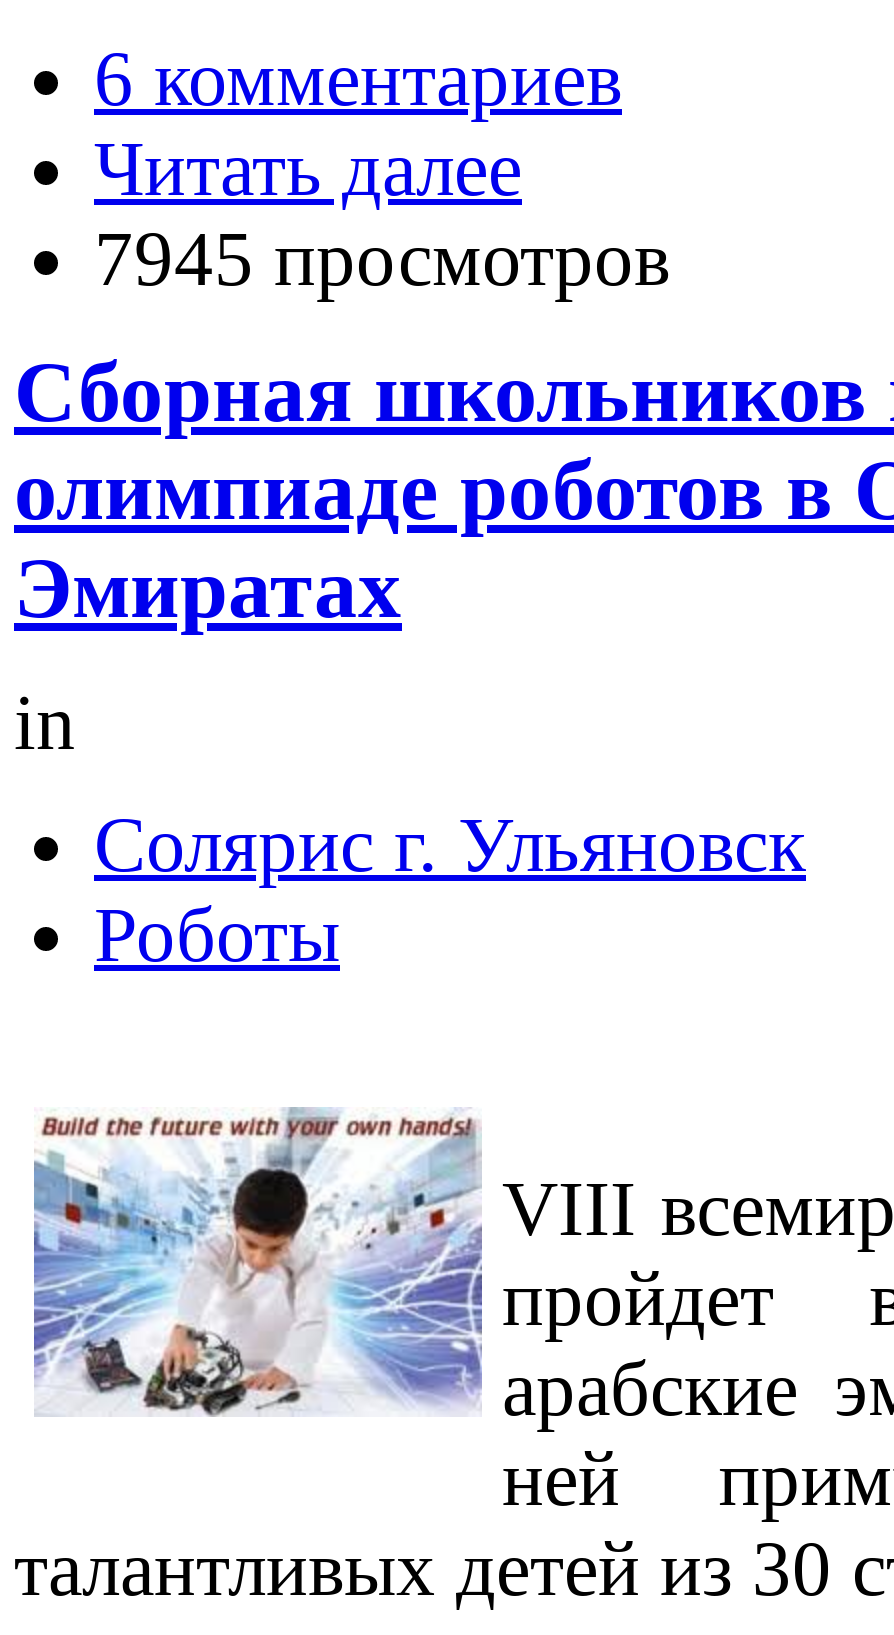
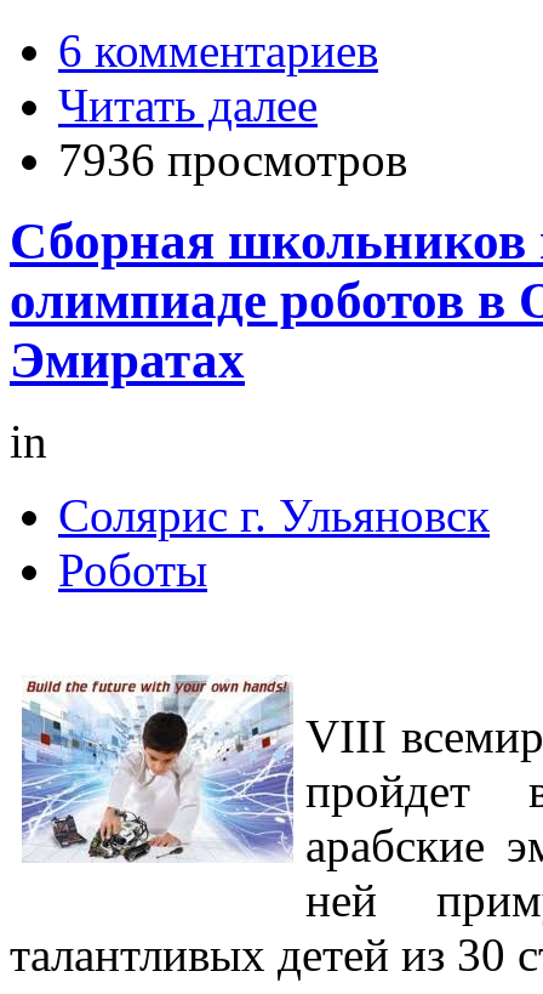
- 7945 просмотров
+ 7936 просмотров
